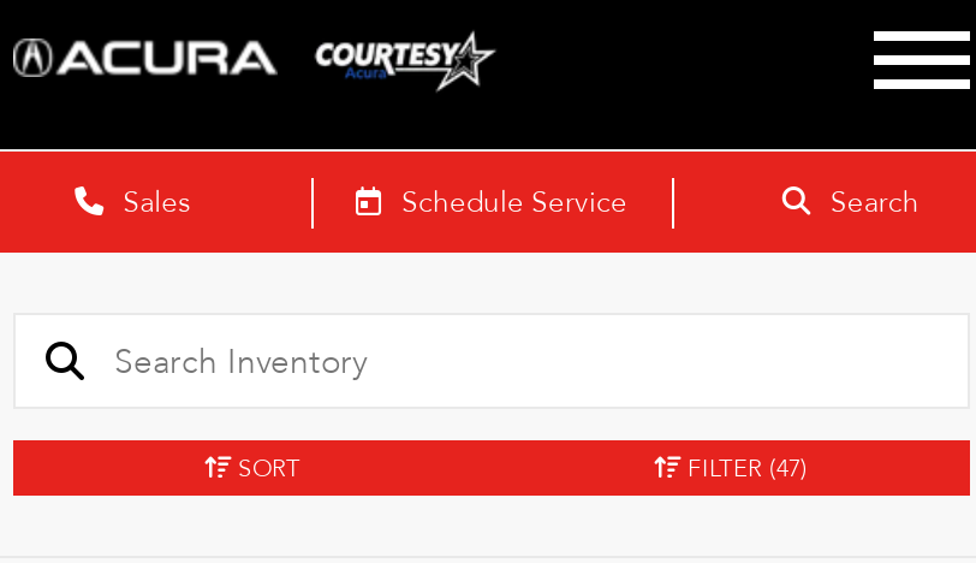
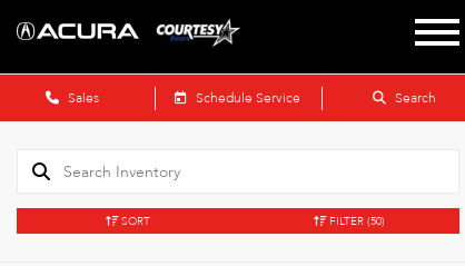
- FILTER (47)
+ FILTER (50)
